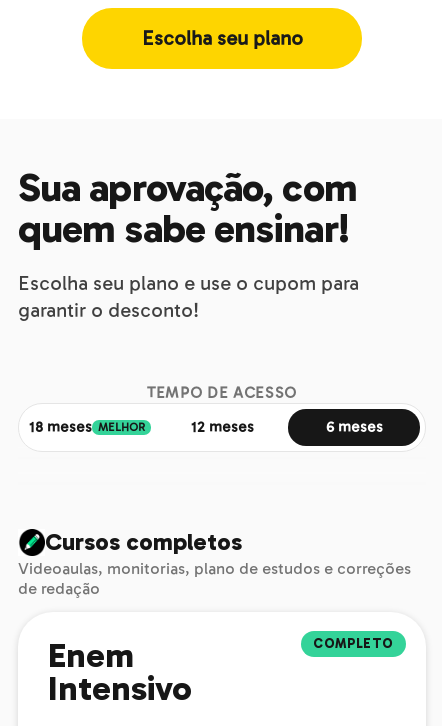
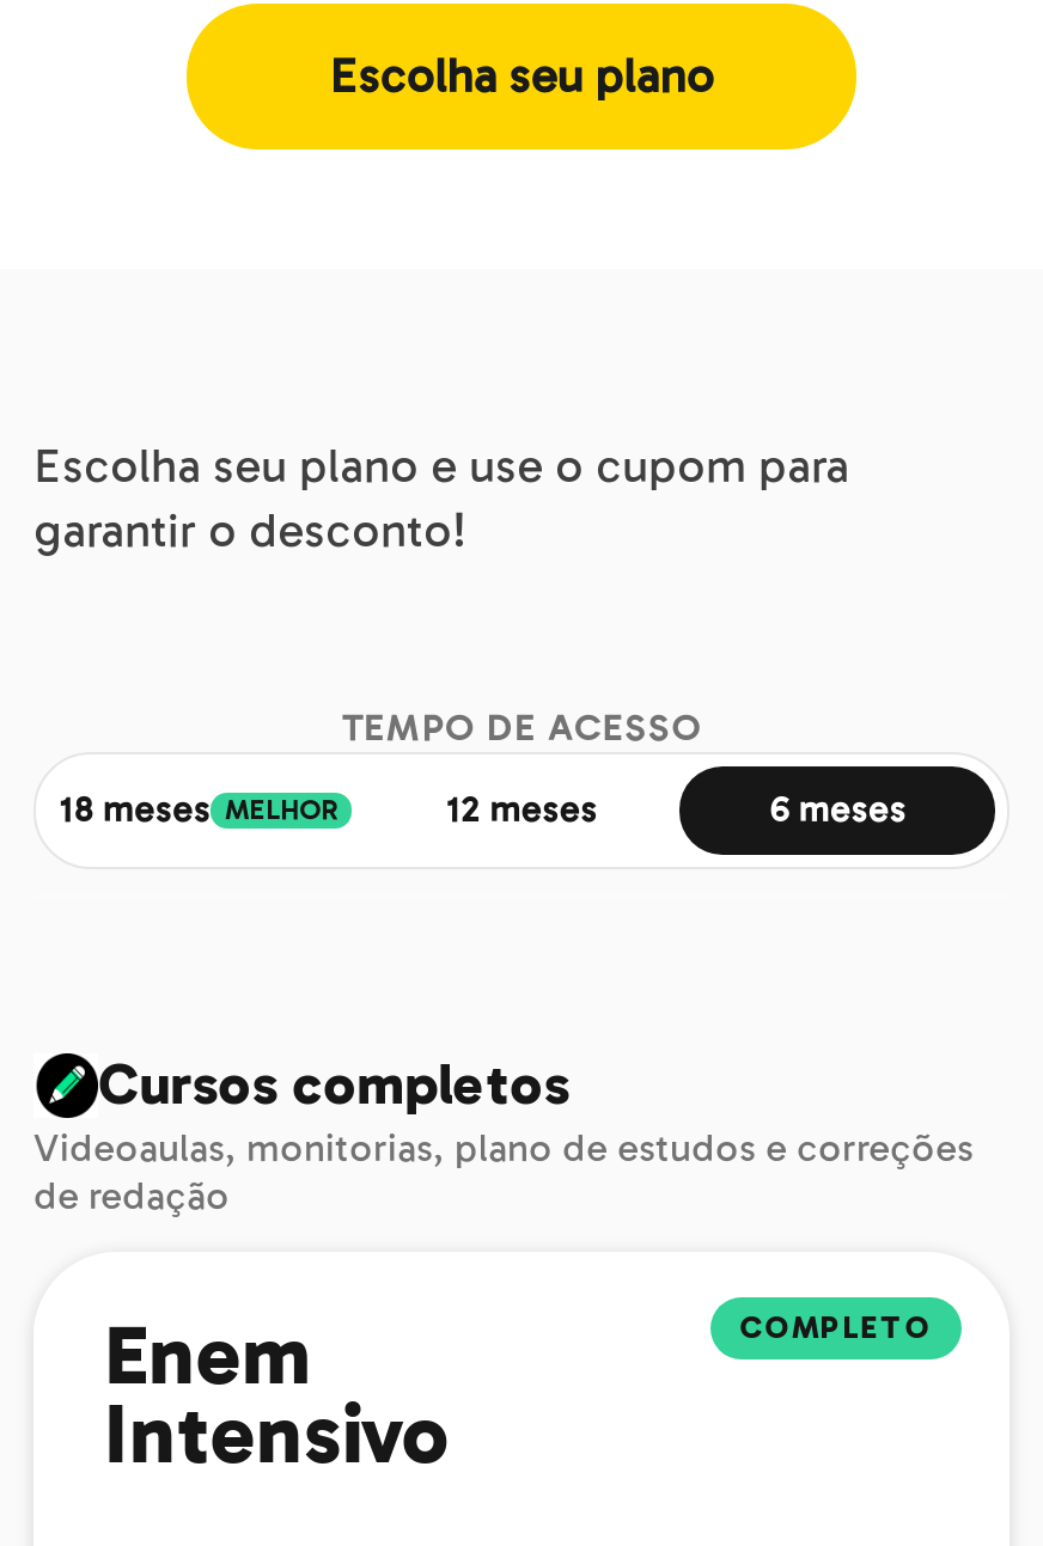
- Sua aprovação, com
- quem sabe ensinar!
